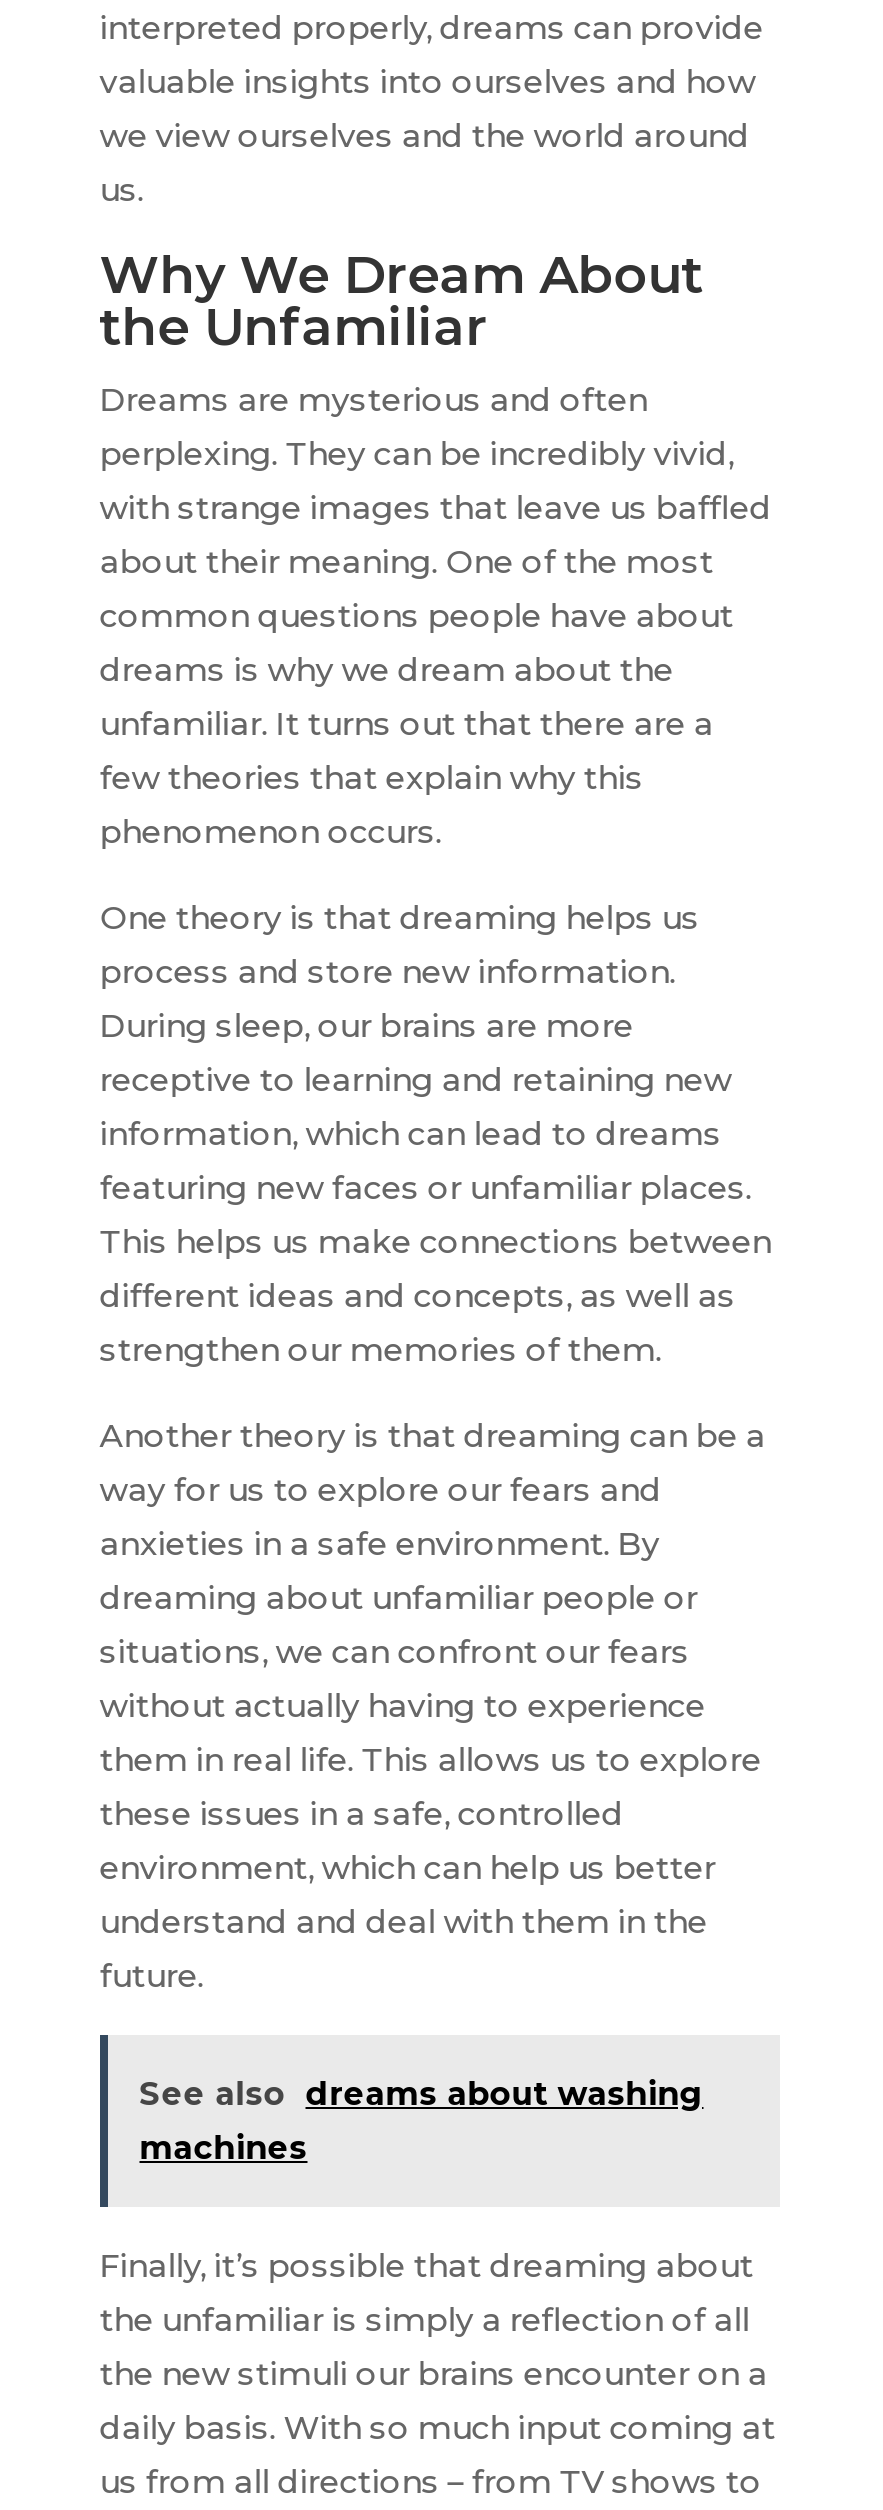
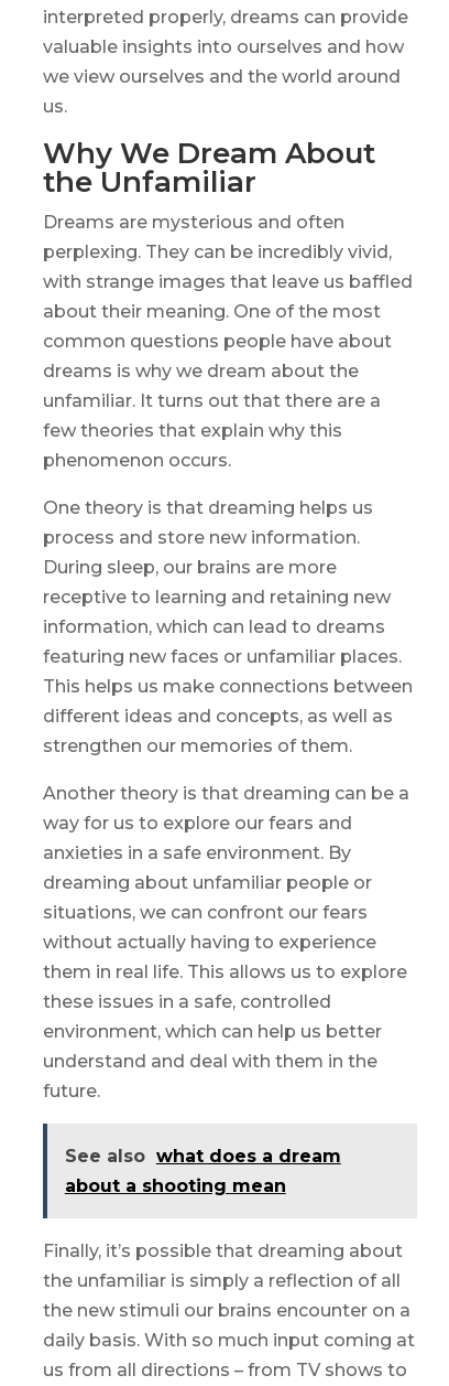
- See also dreams about washing
- machines
+ See also what does a dream
+ about a shooting mean
